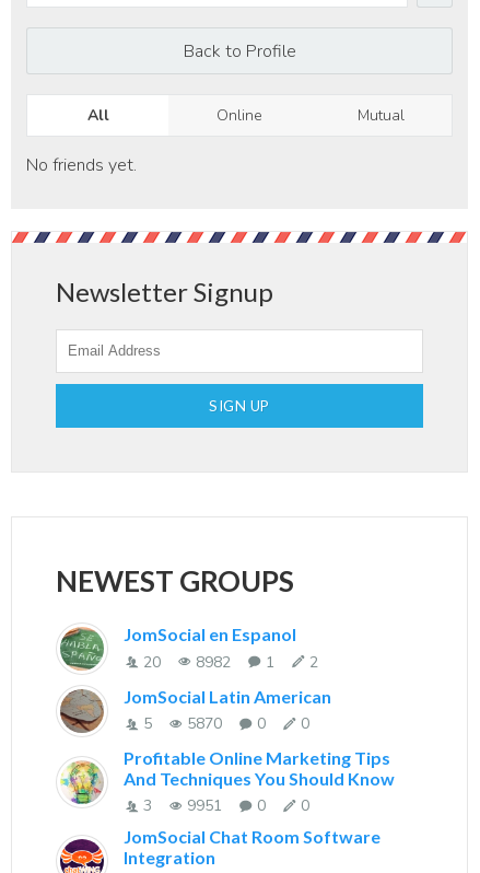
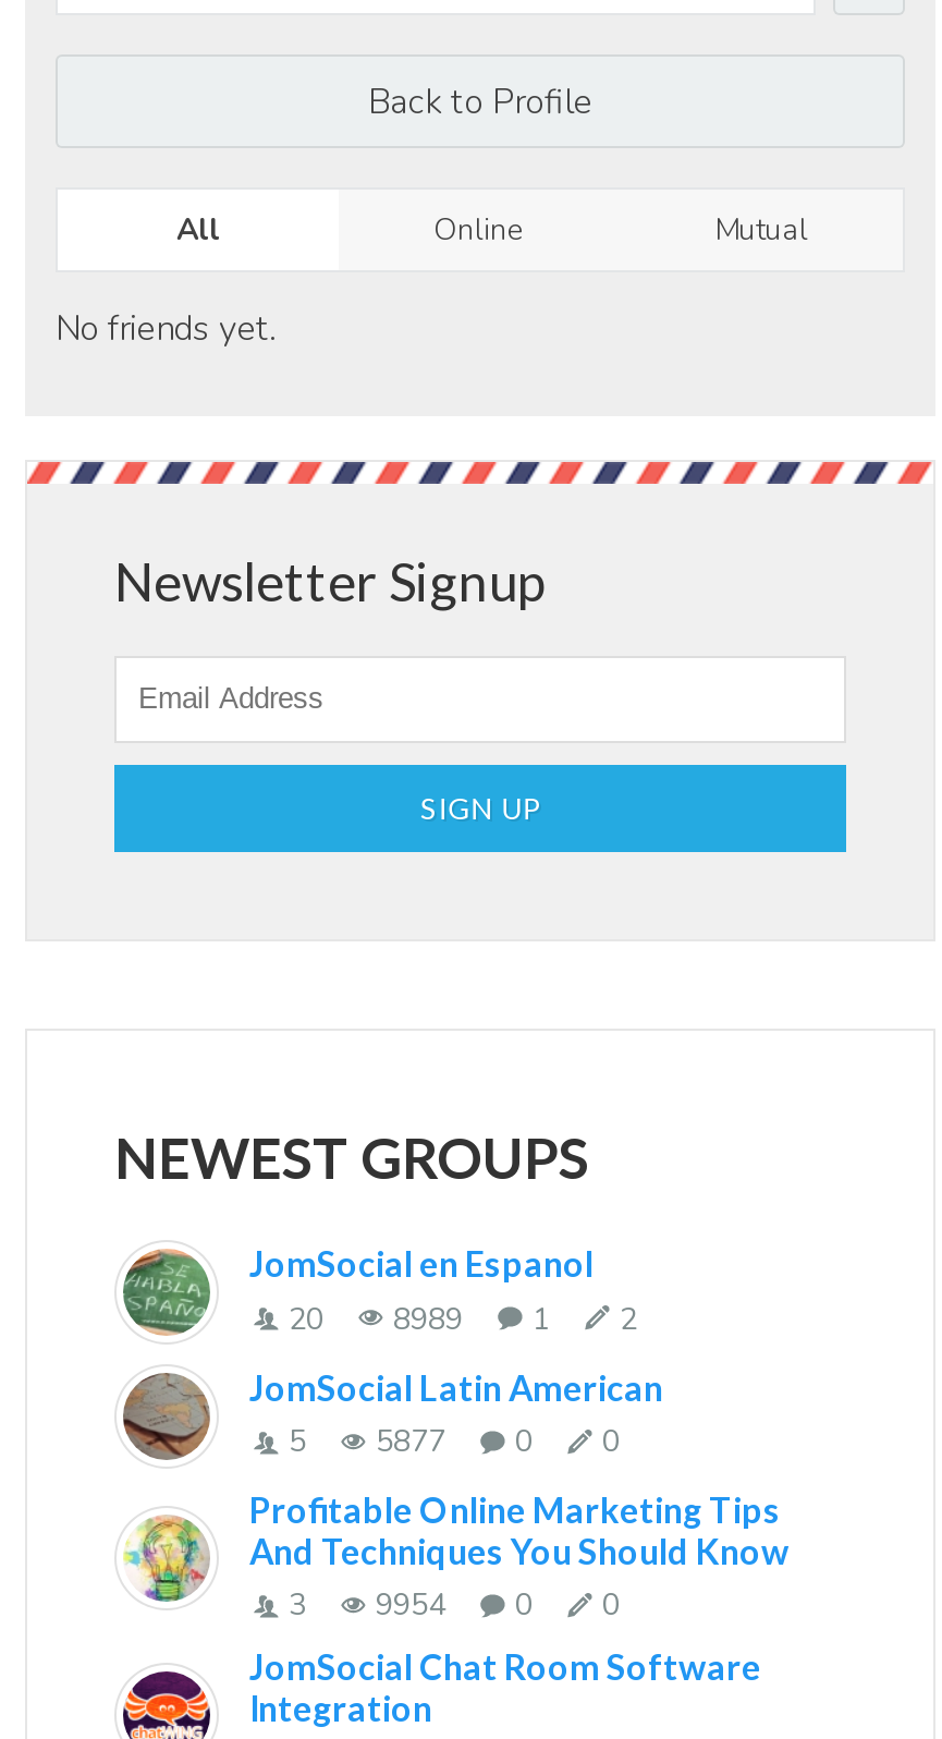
- 20 8982 1 2
+ 20 8989 1 2

- 5 5870 0 0
+ 5 5877 0 0

- 3 9951 0 0
+ 3 9954 0 0
